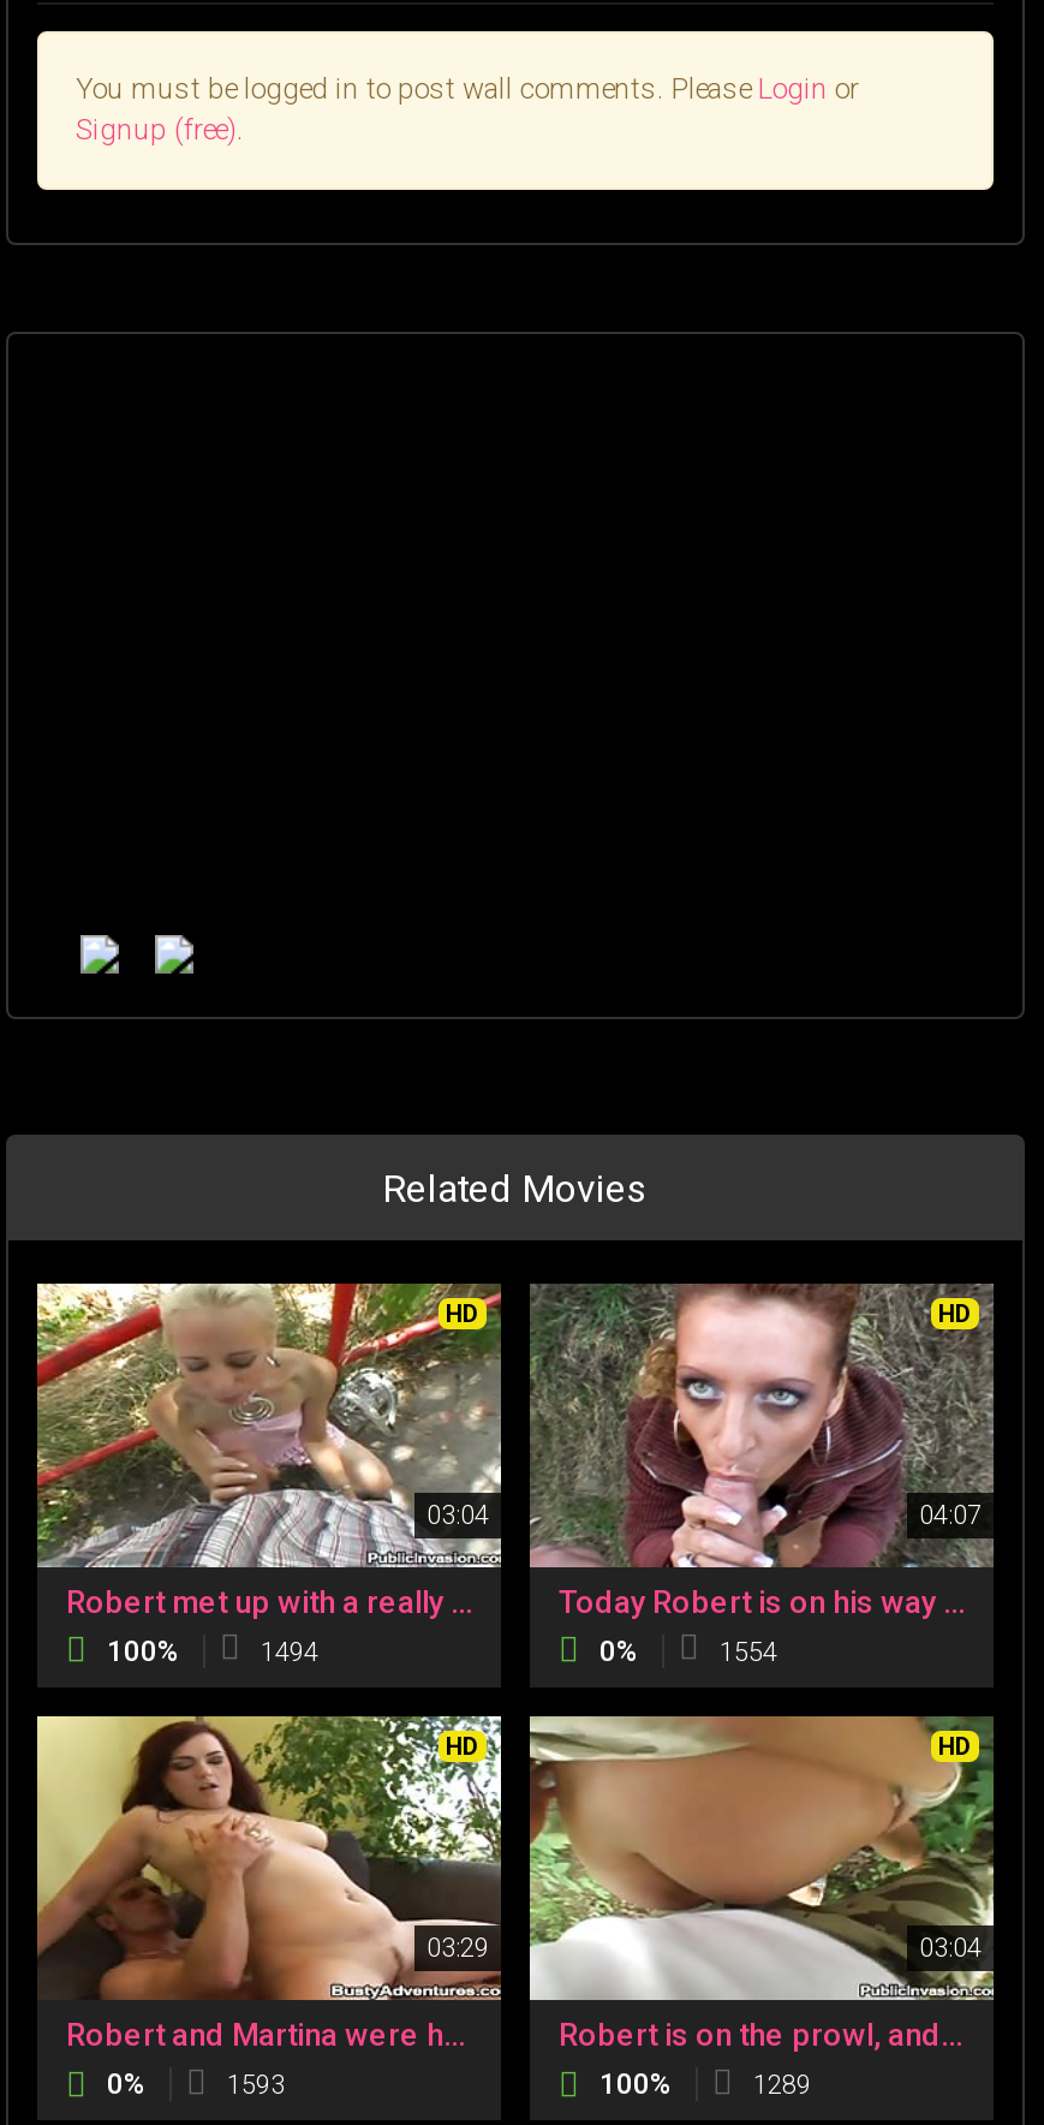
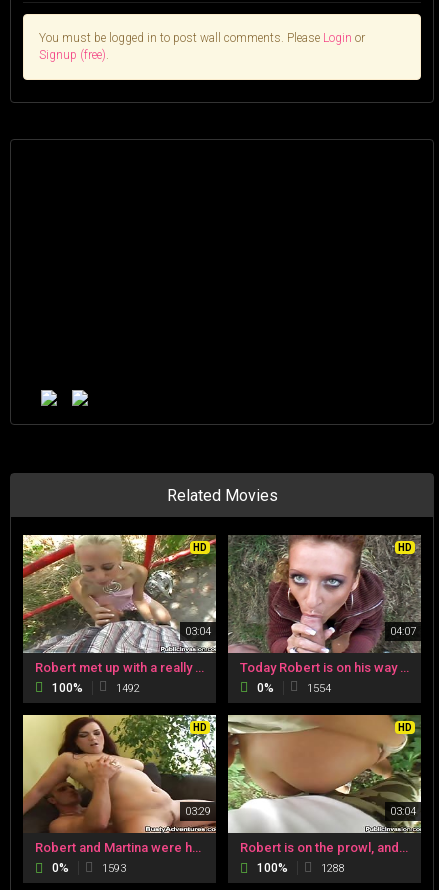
- 1494
+ 1492

- 1289
+ 1288
